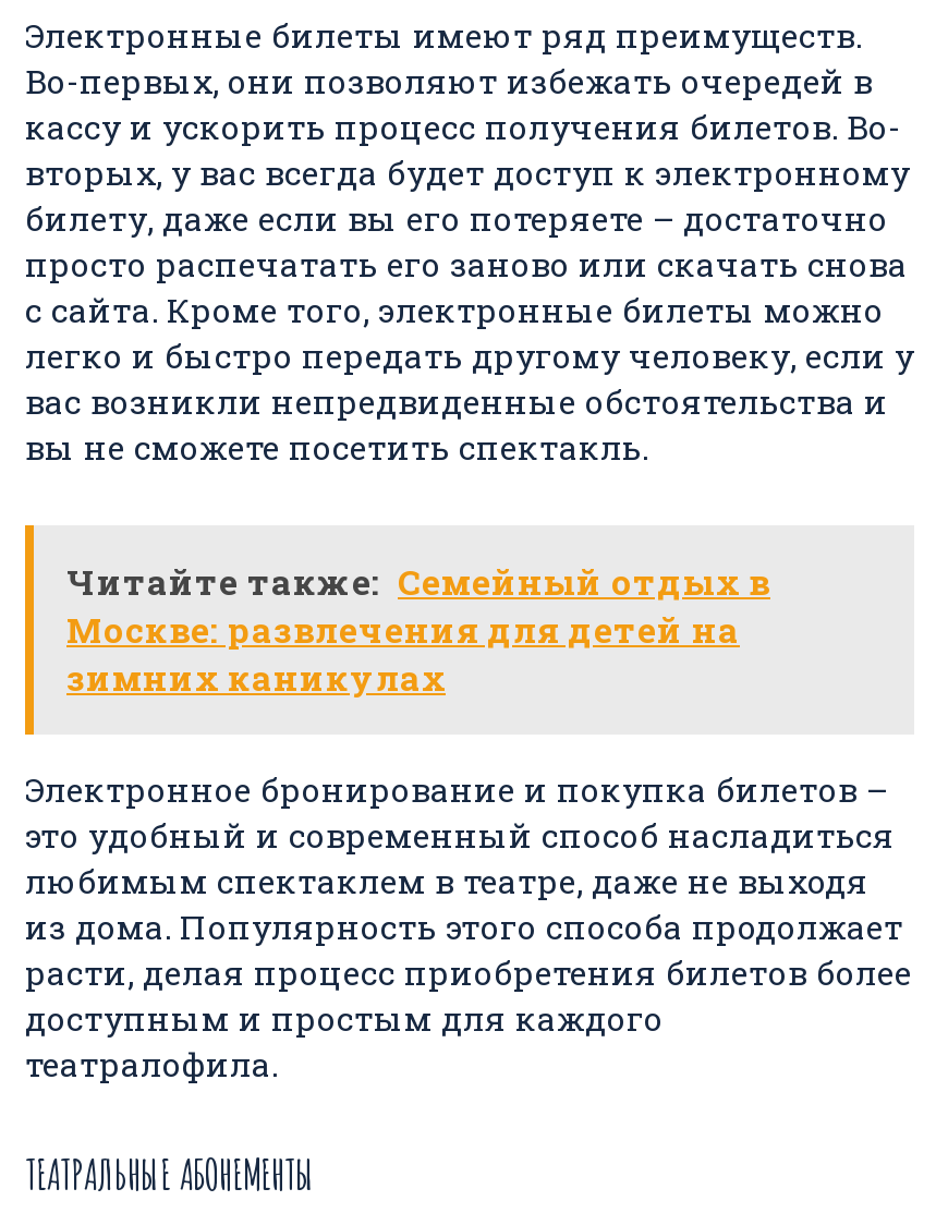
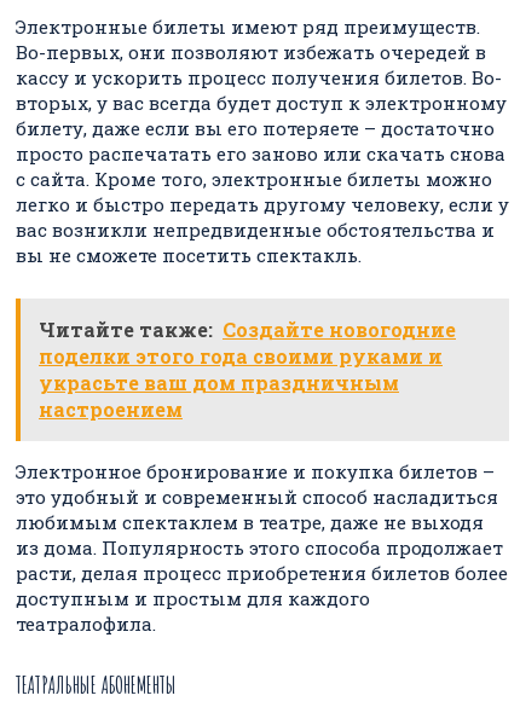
- Читайте также: Семейный отдых в
- Москве: развлечения для детей на
- зимних каникулах
+ Читайте также: Создайте новогодние
+ поделки этого года своими руками и
+ украсьте ваш дом праздничным
+ настроением
